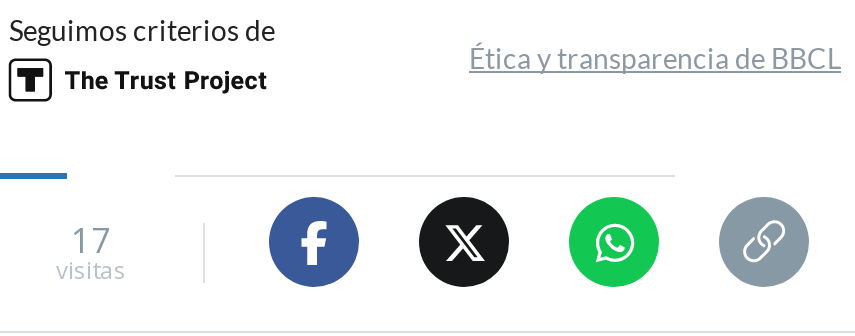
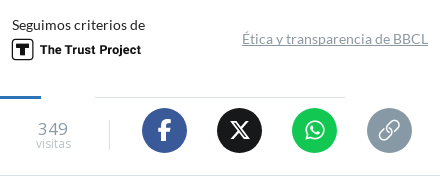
- 17
+ 349
